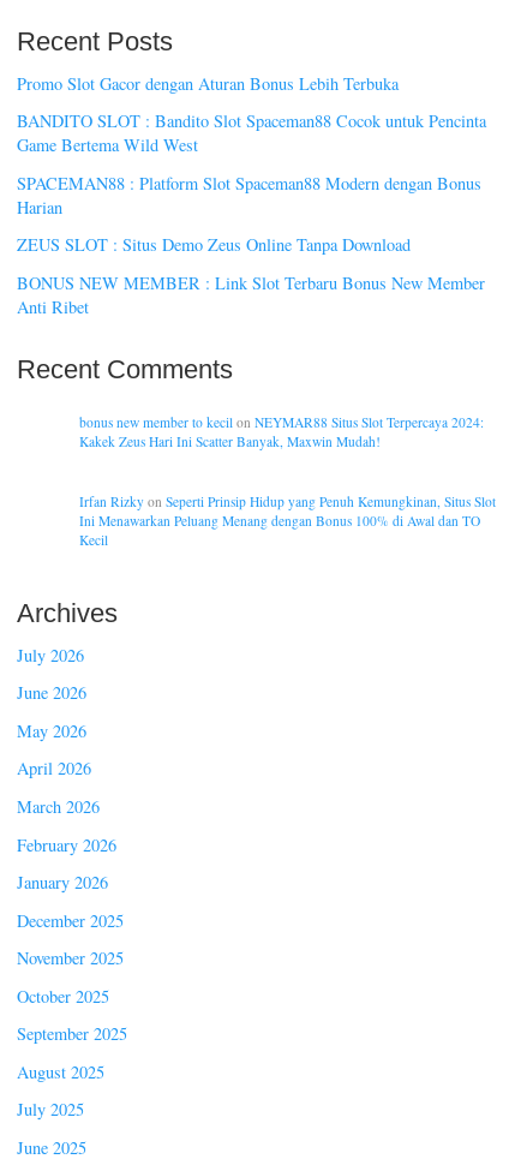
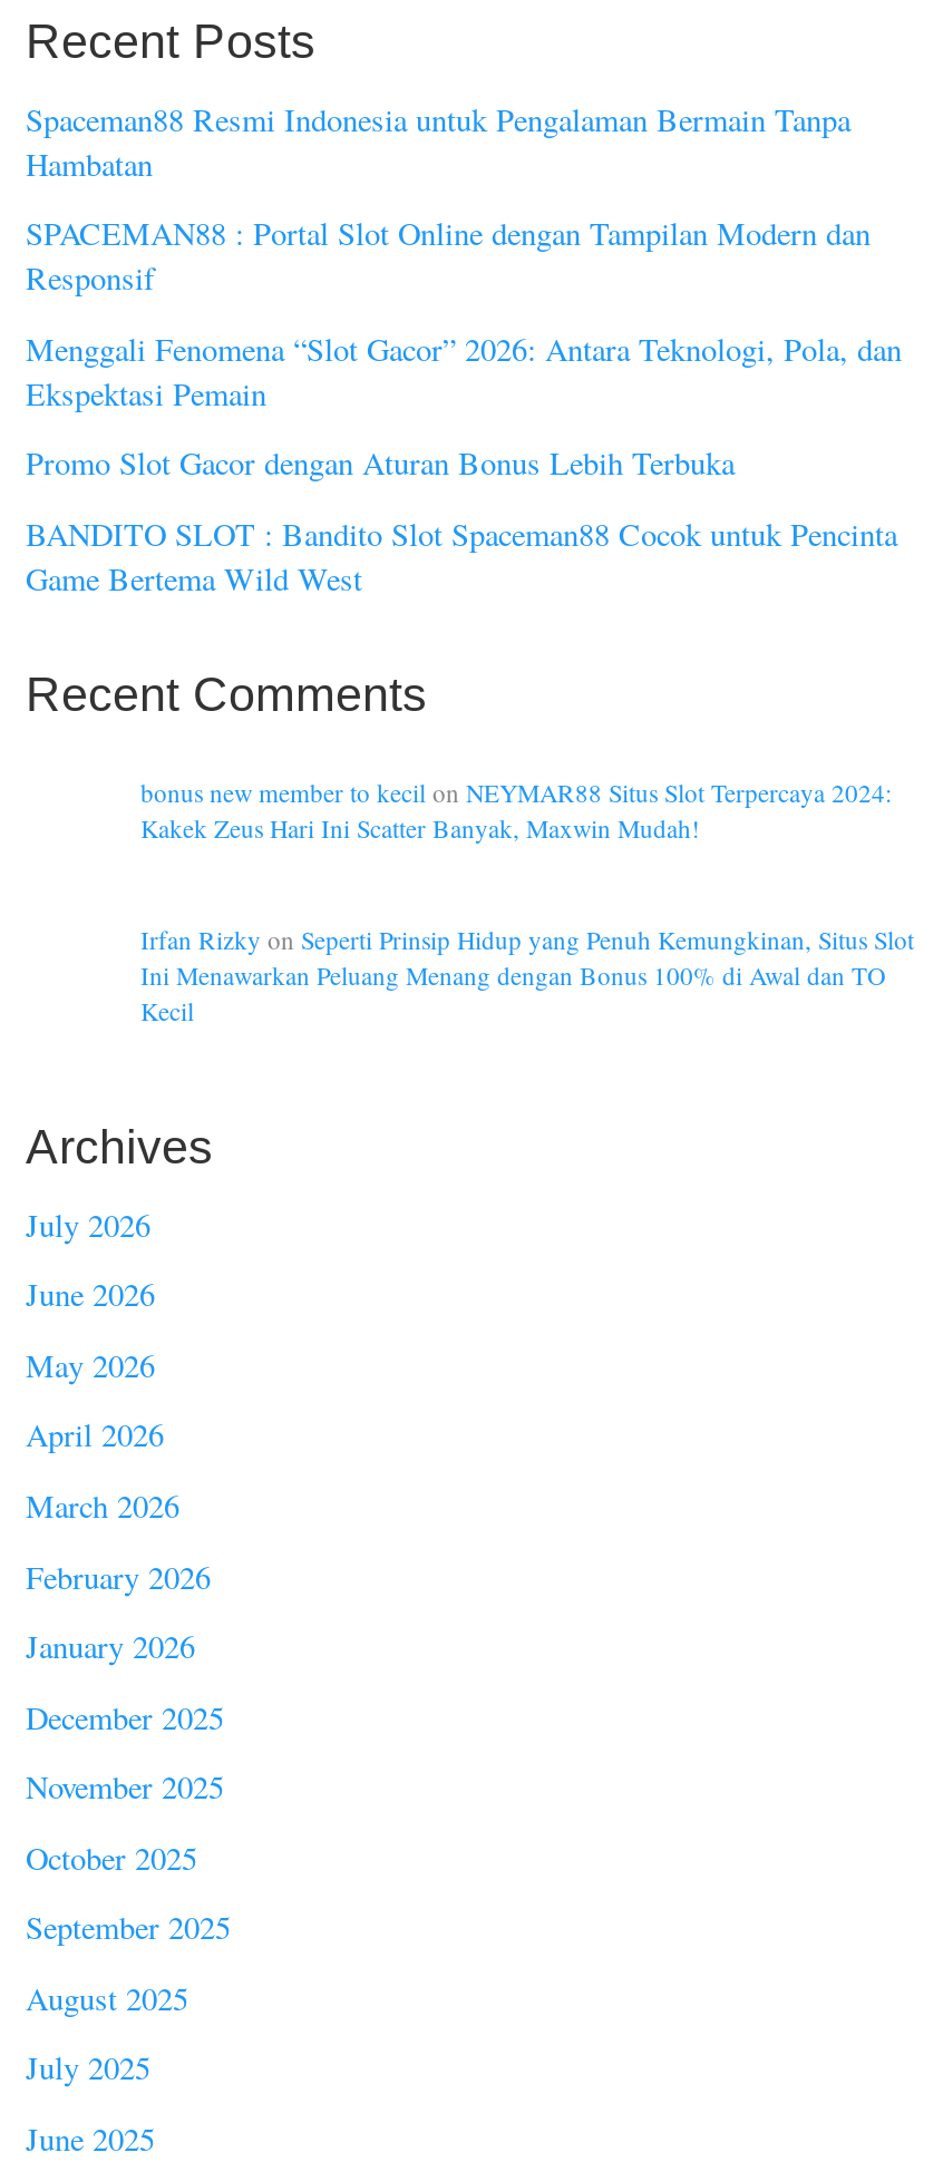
+ Spaceman88 Resmi Indonesia untuk Pengalaman Bermain Tanpa
+ Hambatan
+ SPACEMAN88 : Portal Slot Online dengan Tampilan Modern dan
+ Responsif
+ Menggali Fenomena “Slot Gacor” 2026: Antara Teknologi, Pola, dan
+ Ekspektasi Pemain

moved down: Promo Slot Gacor dengan Aturan Bonus Lebih Terbuka | BANDITO SLOT : Bandito Slot Spaceman88 Cocok untuk Pencinta | Game Bertema Wild West

- SPACEMAN88 : Platform Slot Spaceman88 Modern dengan Bonus
- Harian
- ZEUS SLOT : Situs Demo Zeus Online Tanpa Download
- BONUS NEW MEMBER : Link Slot Terbaru Bonus New Member
- Anti Ribet
